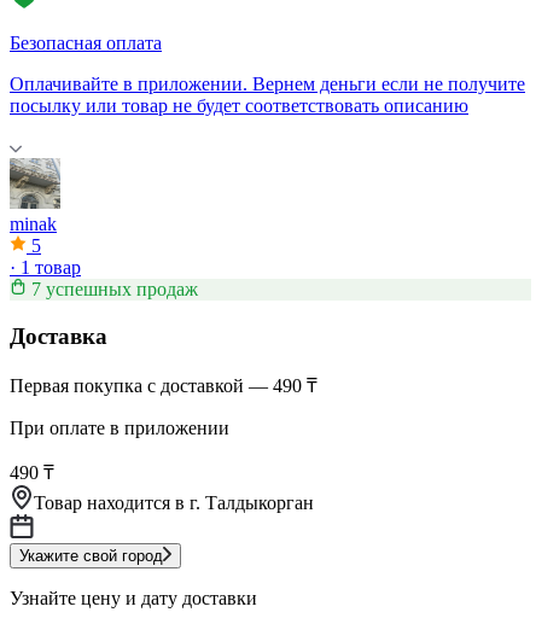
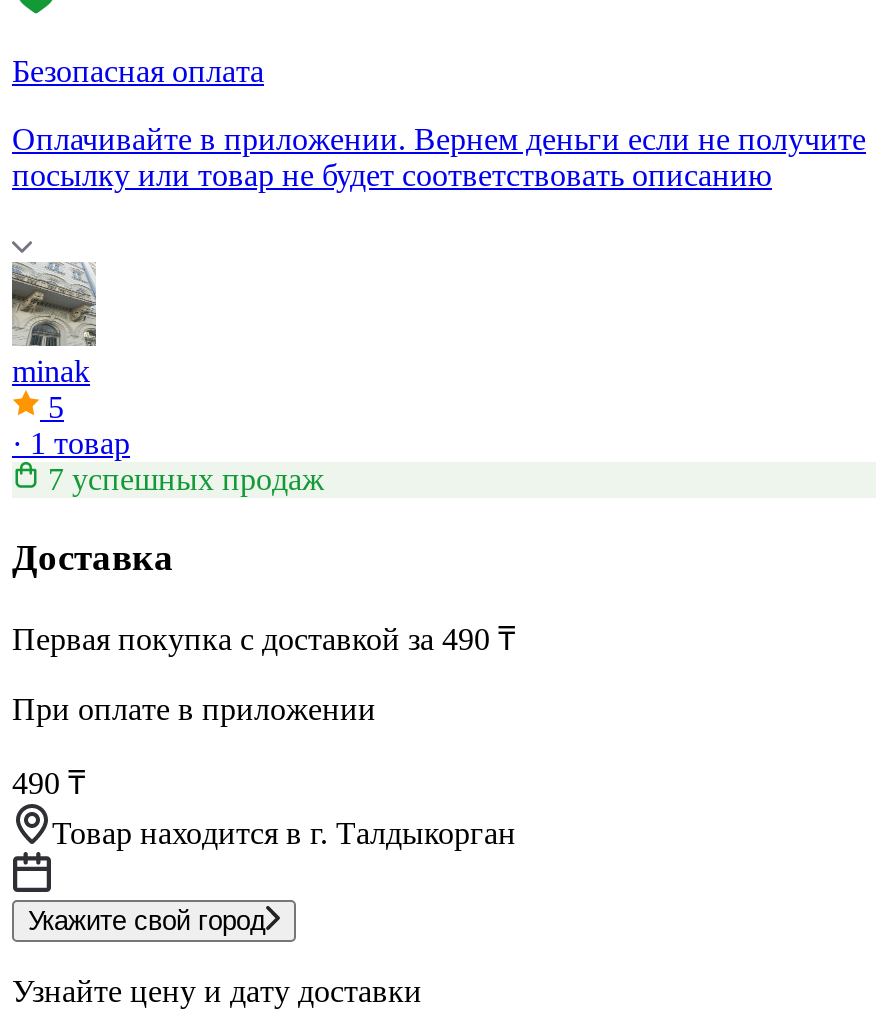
- Первая покупка с доставкой — 490 ₸
+ Первая покупка с доставкой за 490 ₸
